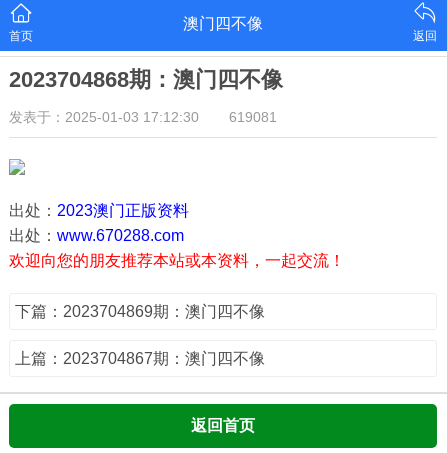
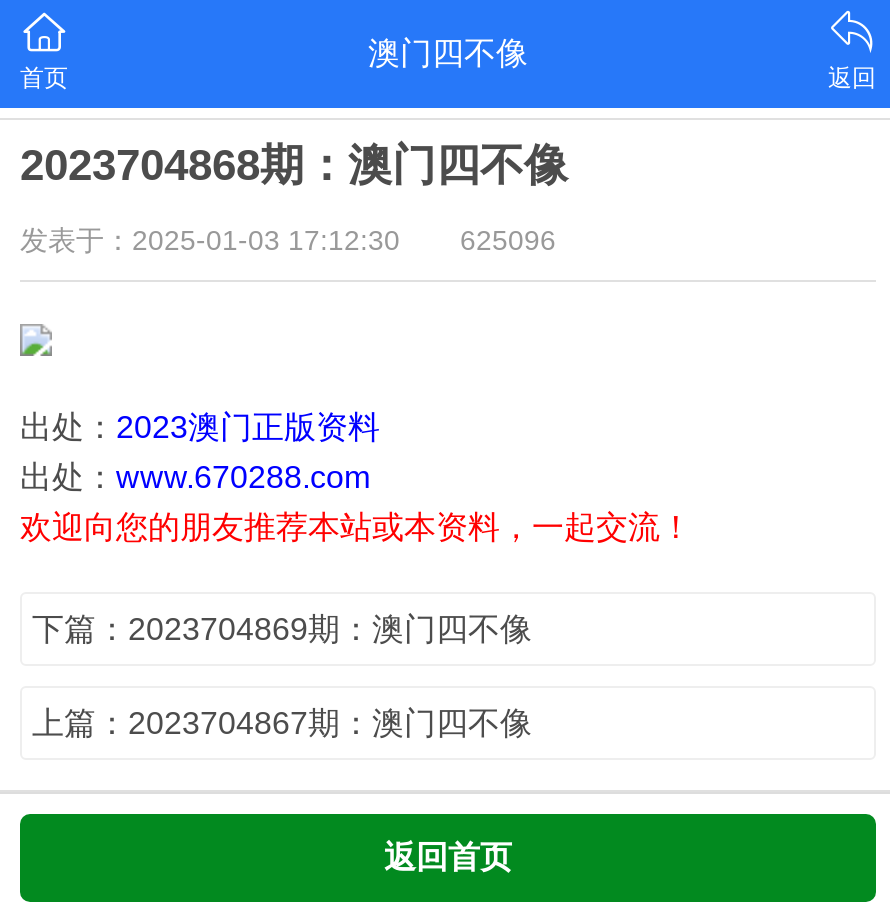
- 发表于：2025-01-03 17:12:30 619081
+ 发表于：2025-01-03 17:12:30 625096
